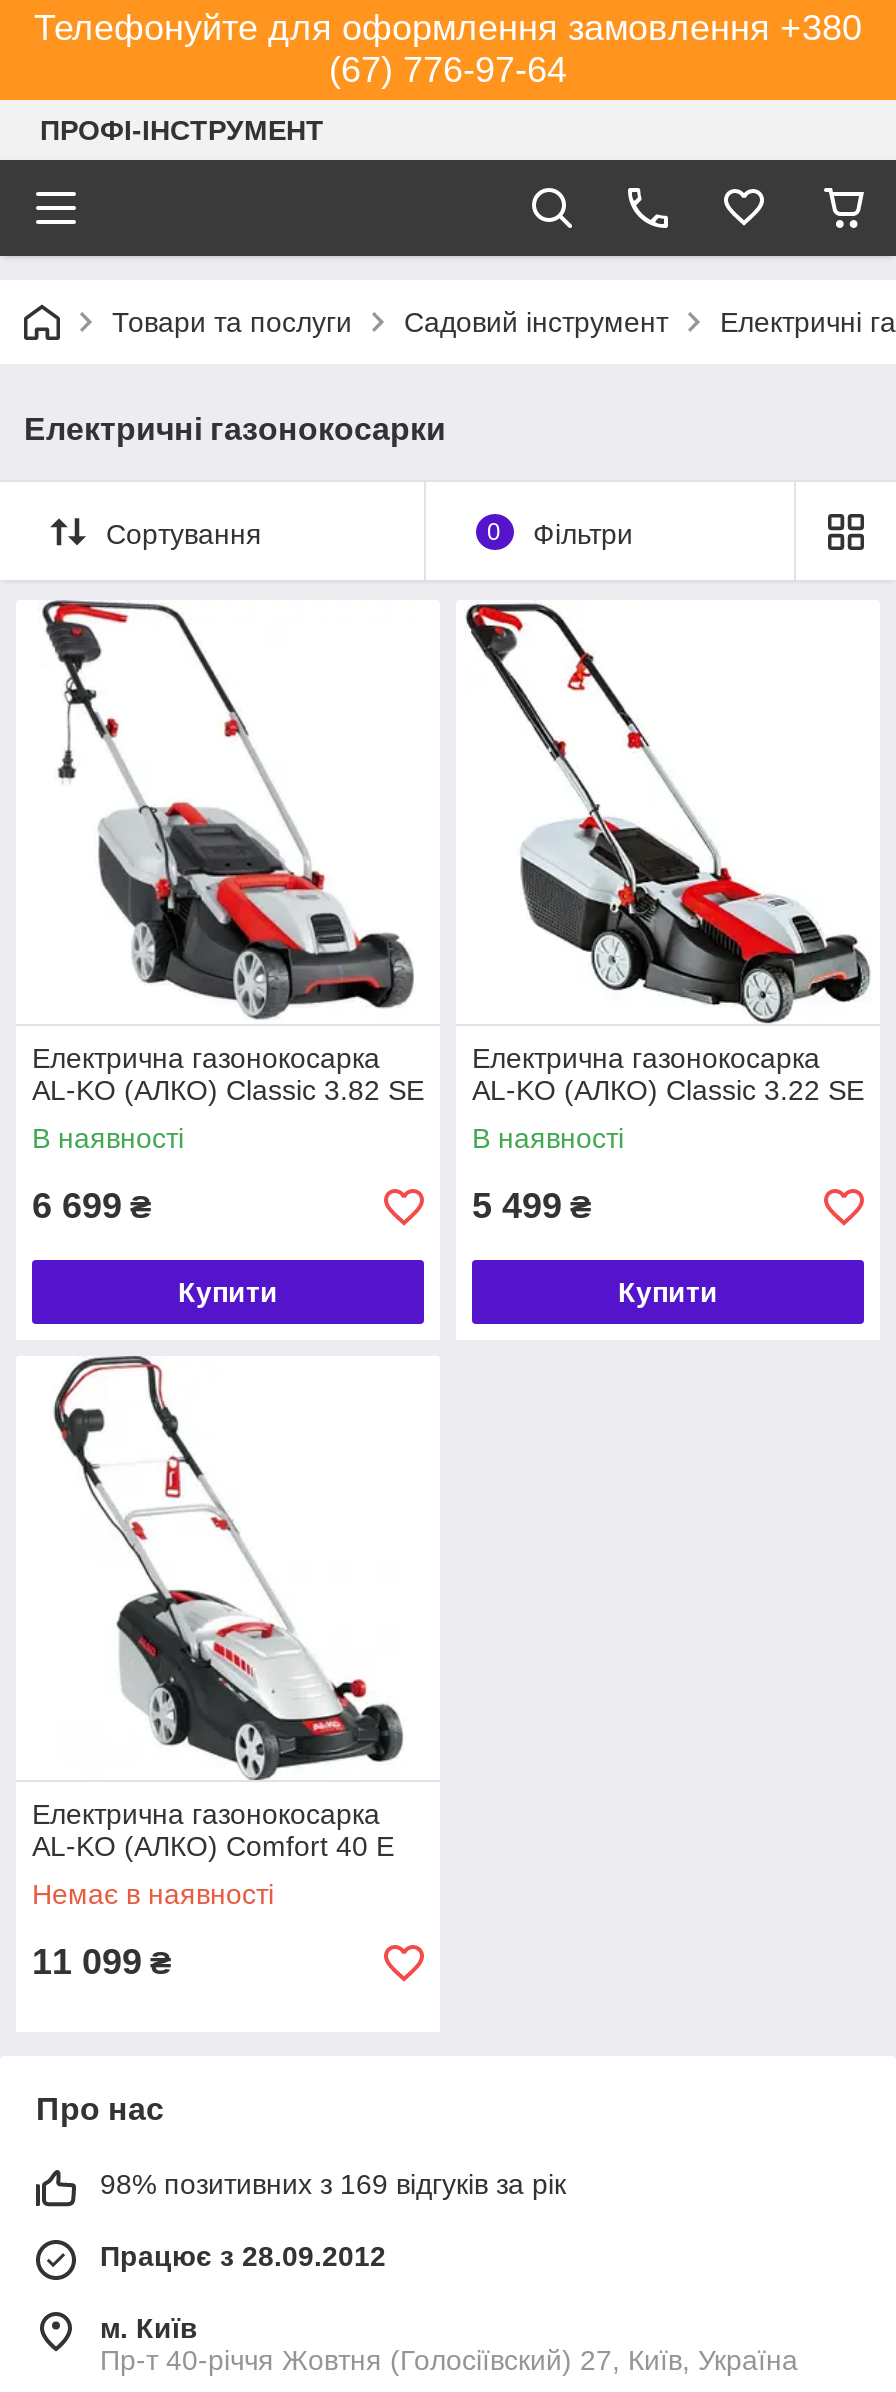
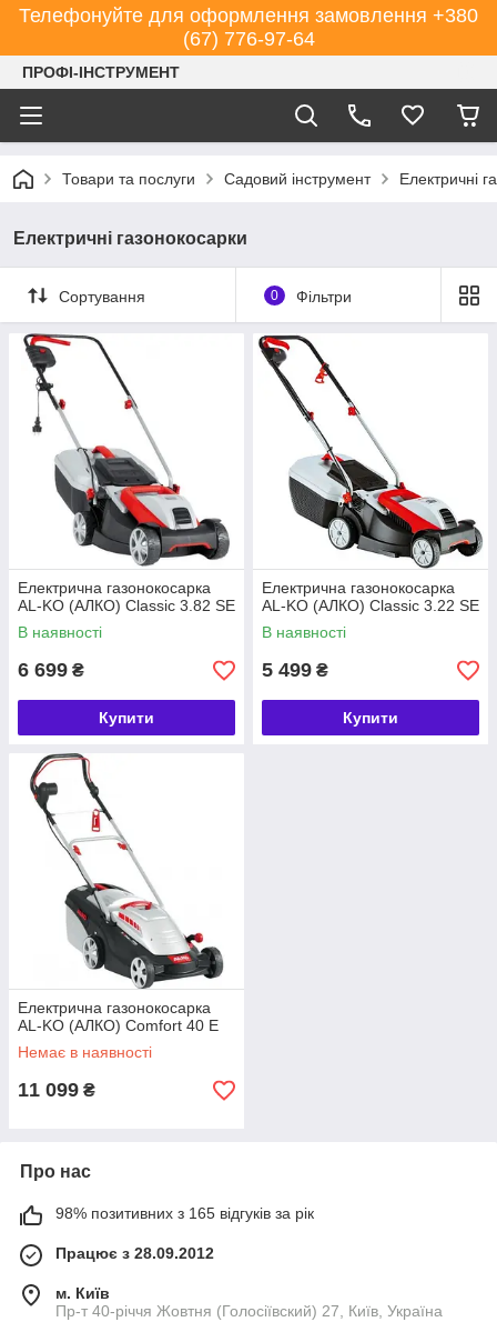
- 98% позитивних з 169 відгуків за рік
+ 98% позитивних з 165 відгуків за рік
